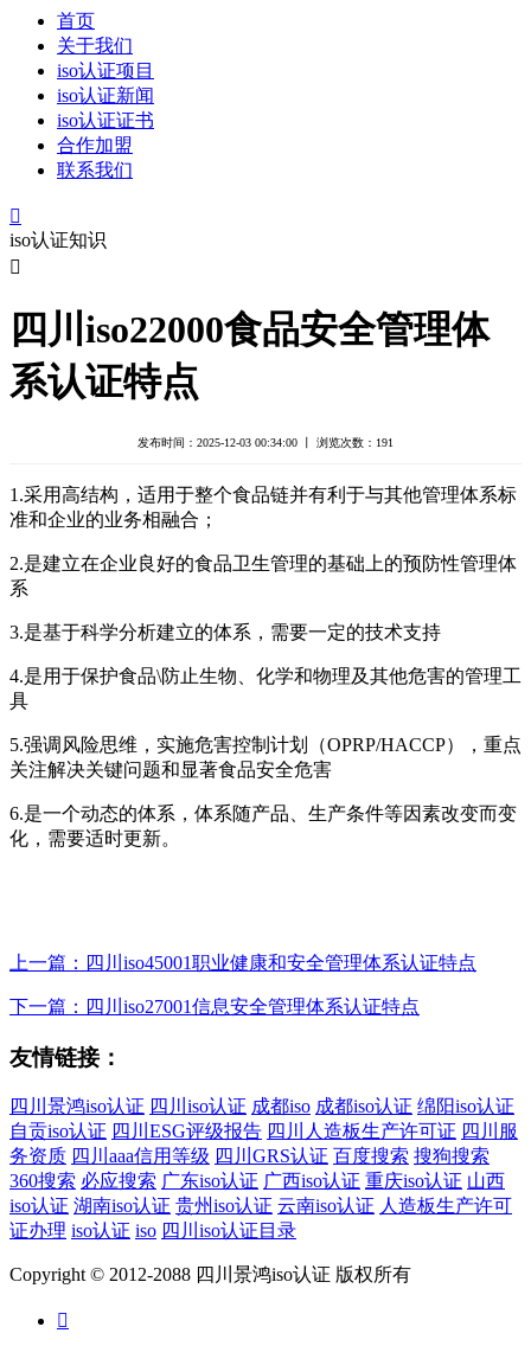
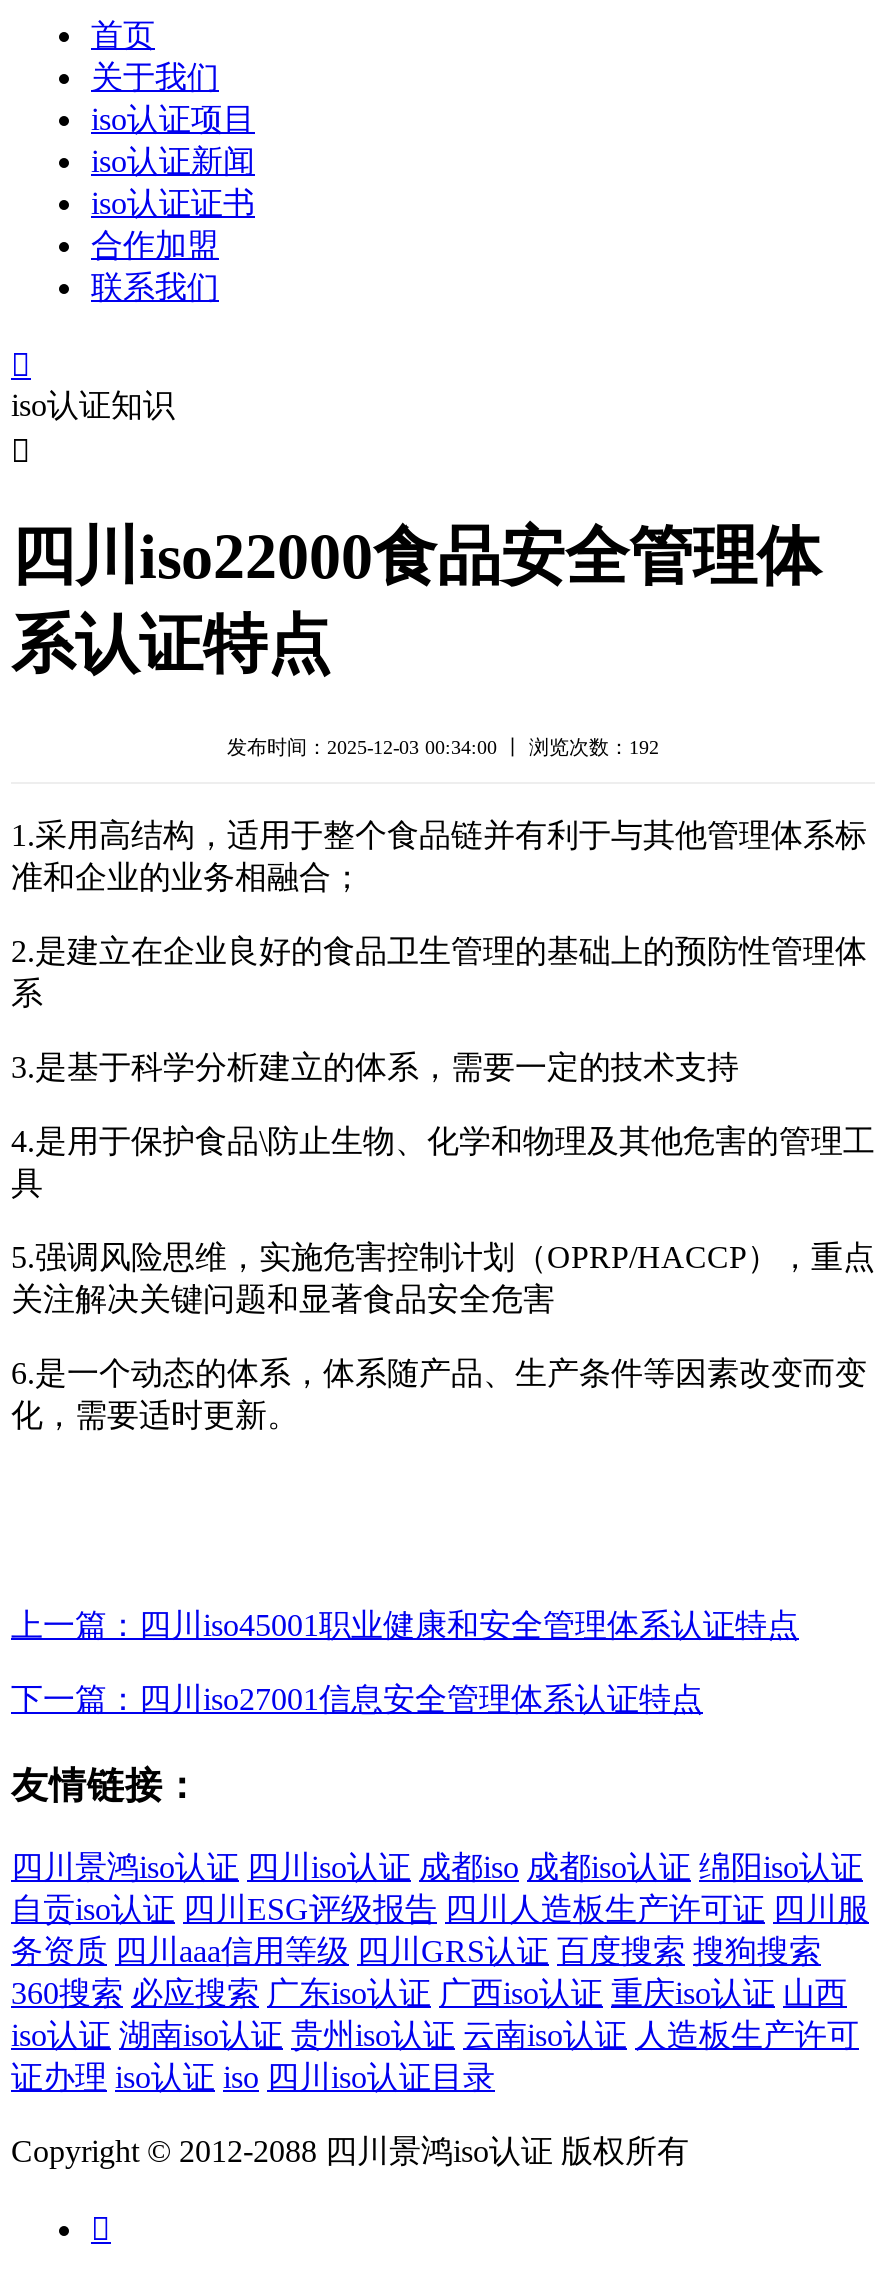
- 发布时间：2025-12-03 00:34:00 丨 浏览次数：191
+ 发布时间：2025-12-03 00:34:00 丨 浏览次数：192
